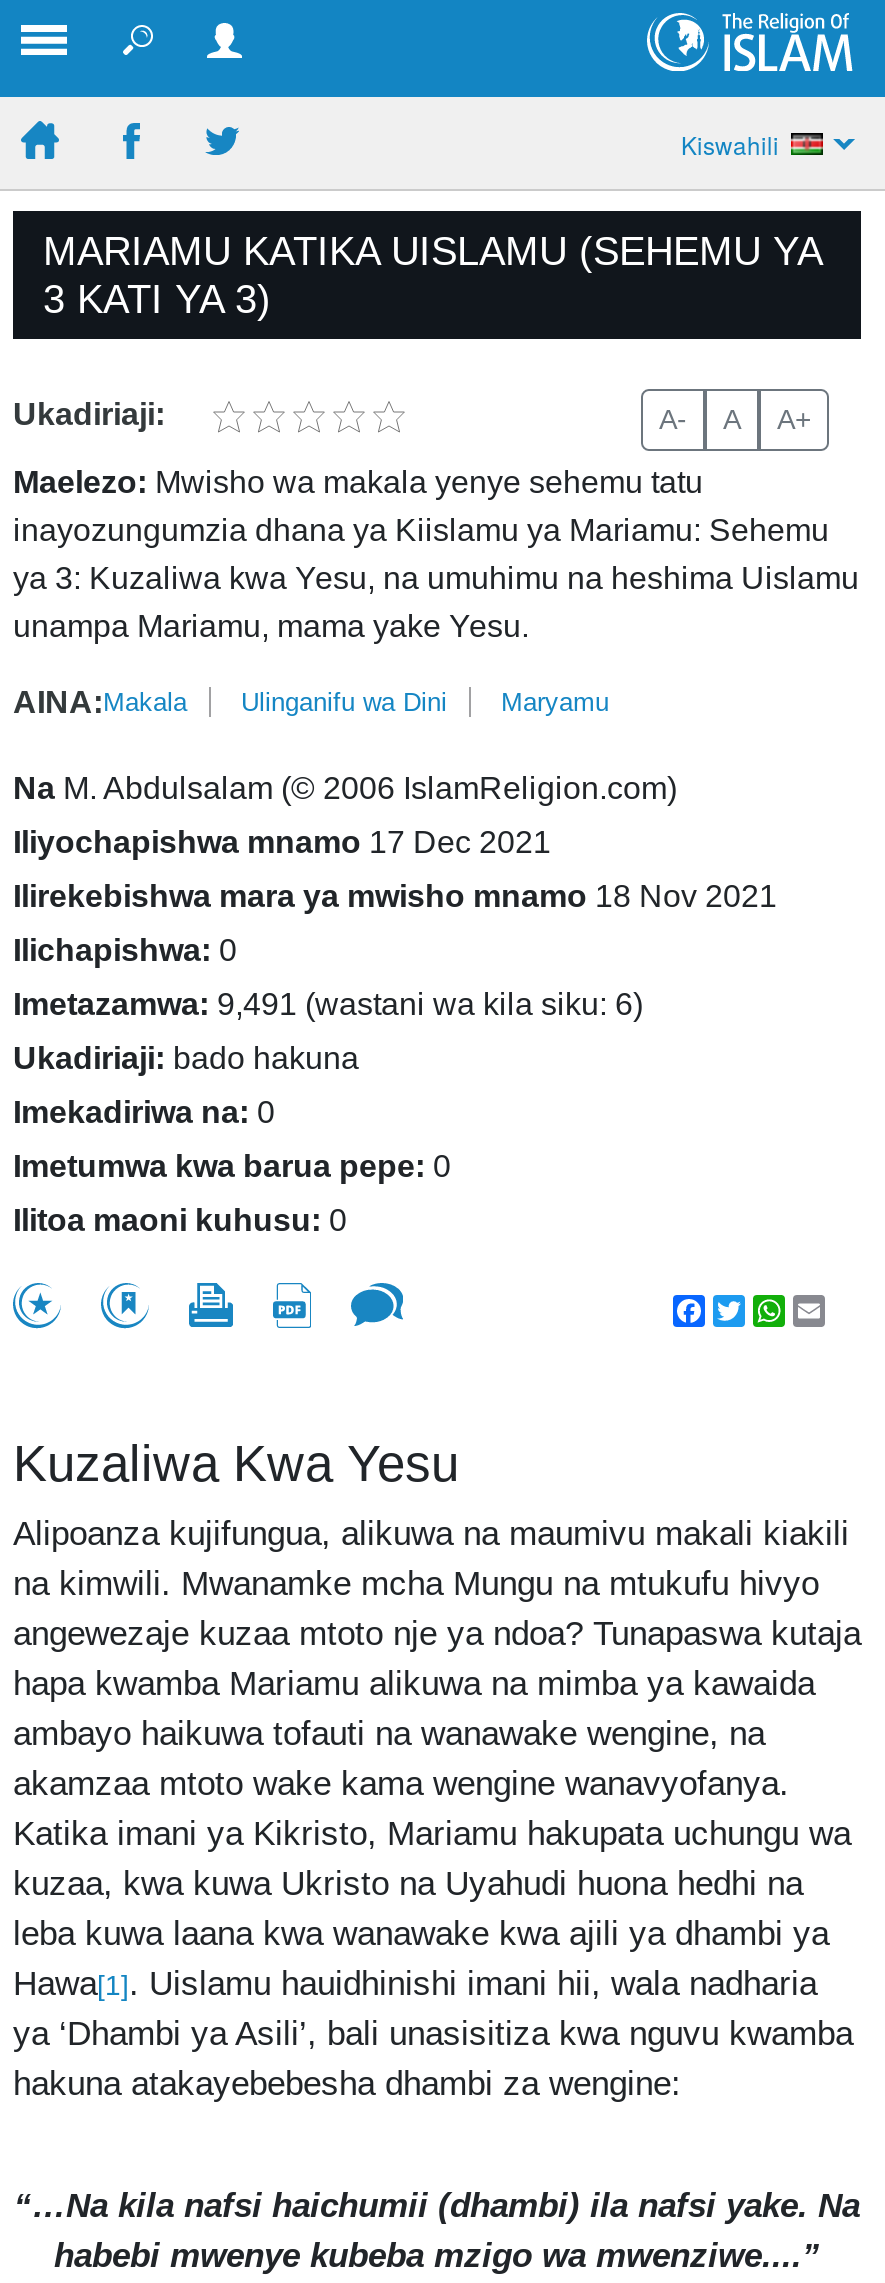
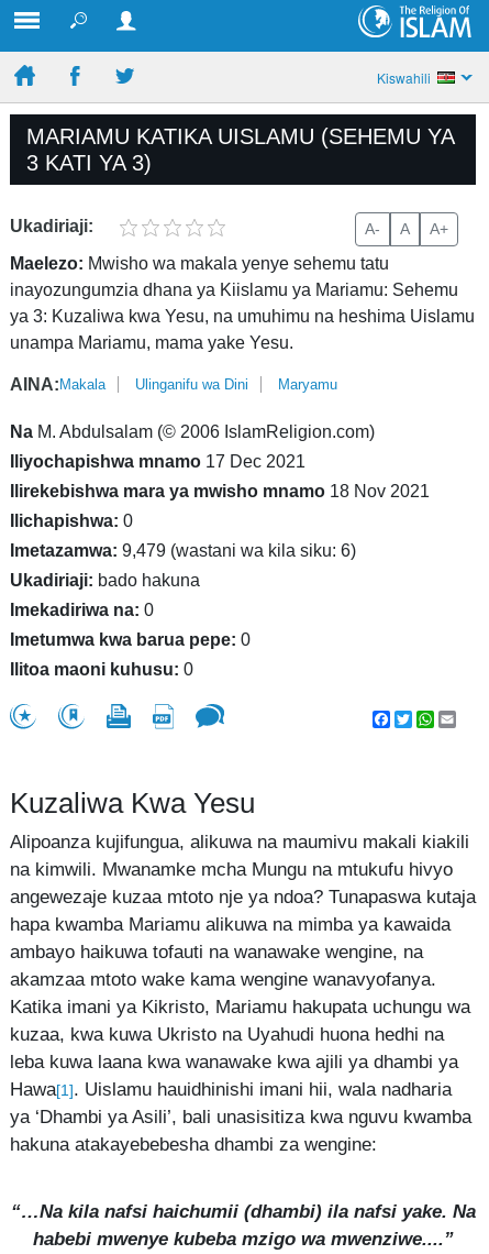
- Imetazamwa: 9,491 (wastani wa kila siku: 6)
+ Imetazamwa: 9,479 (wastani wa kila siku: 6)
